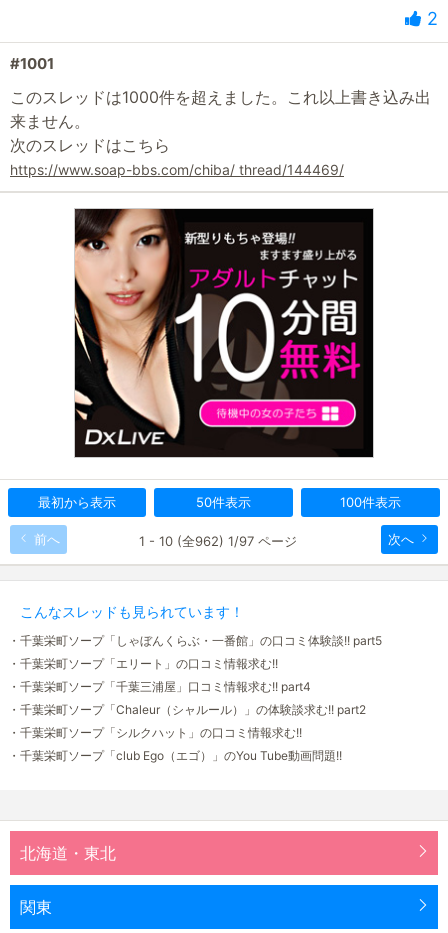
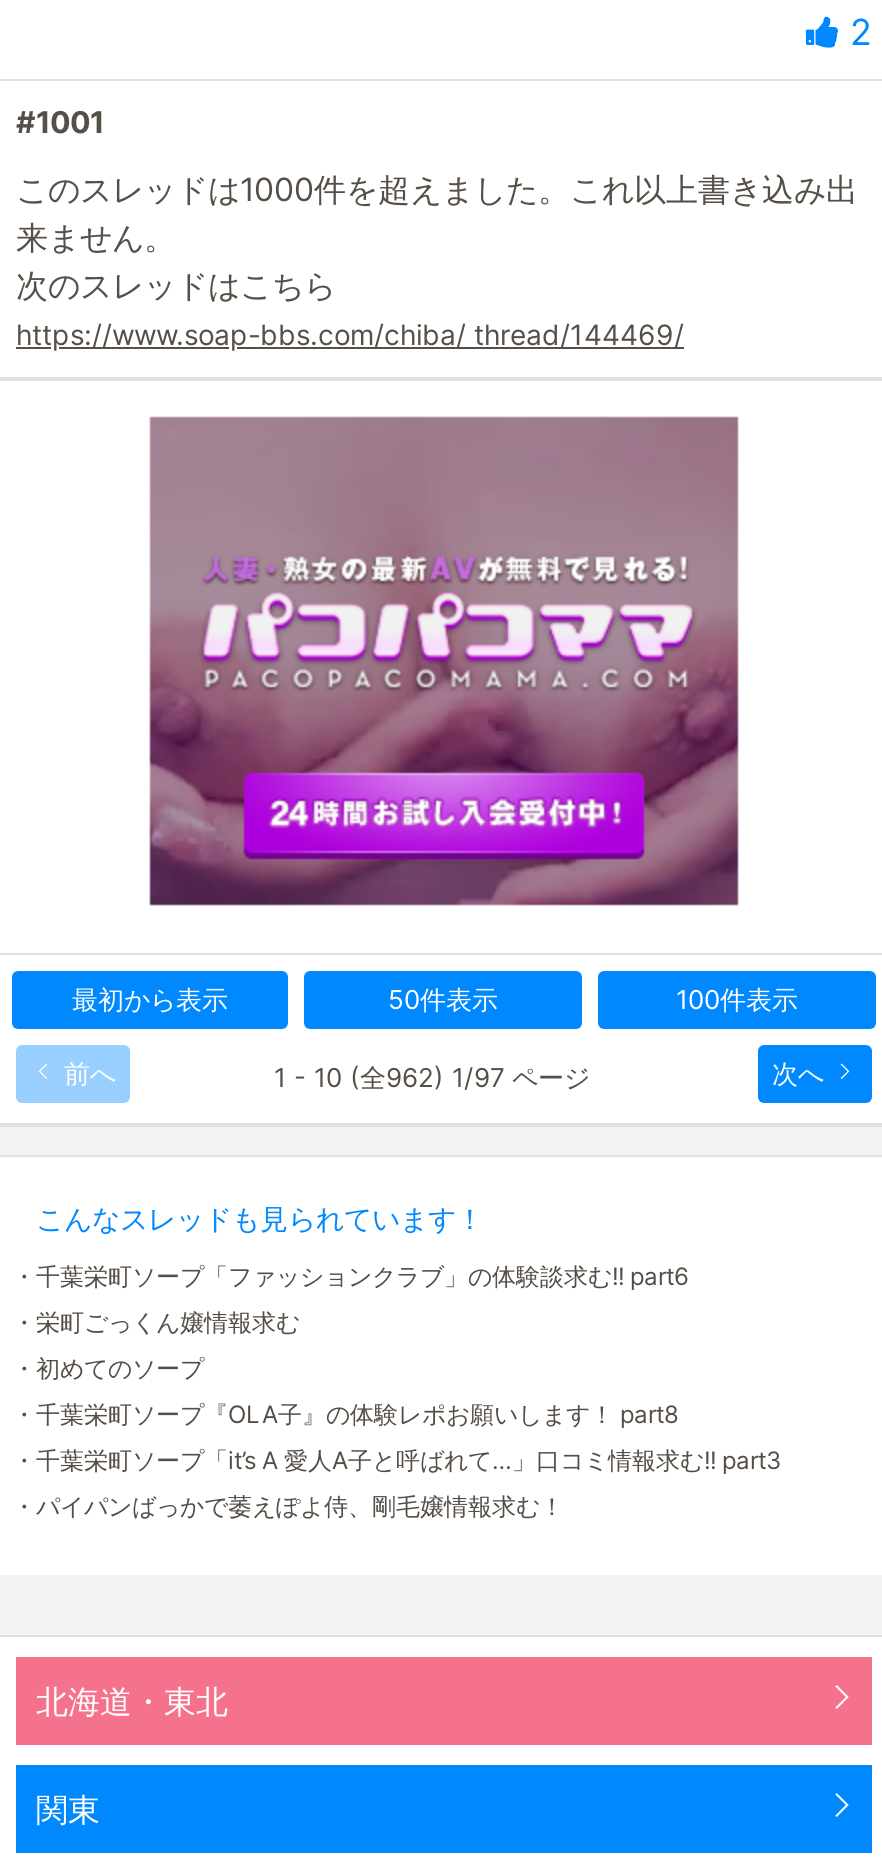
- [image]
+ [image]

- ・千葉栄町ソープ「しゃぼんくらぶ・一番館」の口コミ体験談!! part5
+ ・千葉栄町ソープ「ファッションクラブ」の体験談求む!! part6

- ・千葉栄町ソープ「エリート」の口コミ情報求む!!
+ ・栄町ごっくん嬢情報求む

- ・千葉栄町ソープ「千葉三浦屋」口コミ情報求む!! part4
+ ・初めてのソープ

- ・千葉栄町ソープ「Chaleur（シャルール）」の体験談求む!! part2
+ ・千葉栄町ソープ『OLA子』の体験レポお願いします！ part8

- ・千葉栄町ソープ「シルクハット」の口コミ情報求む!!
+ ・千葉栄町ソープ「it’s A 愛人A子と呼ばれて…」口コミ情報求む!! part3

- ・千葉栄町ソープ「club Ego（エゴ）」のYou Tube動画問題!!
+ ・パイパンばっかで萎えぽよ侍、剛毛嬢情報求む！
